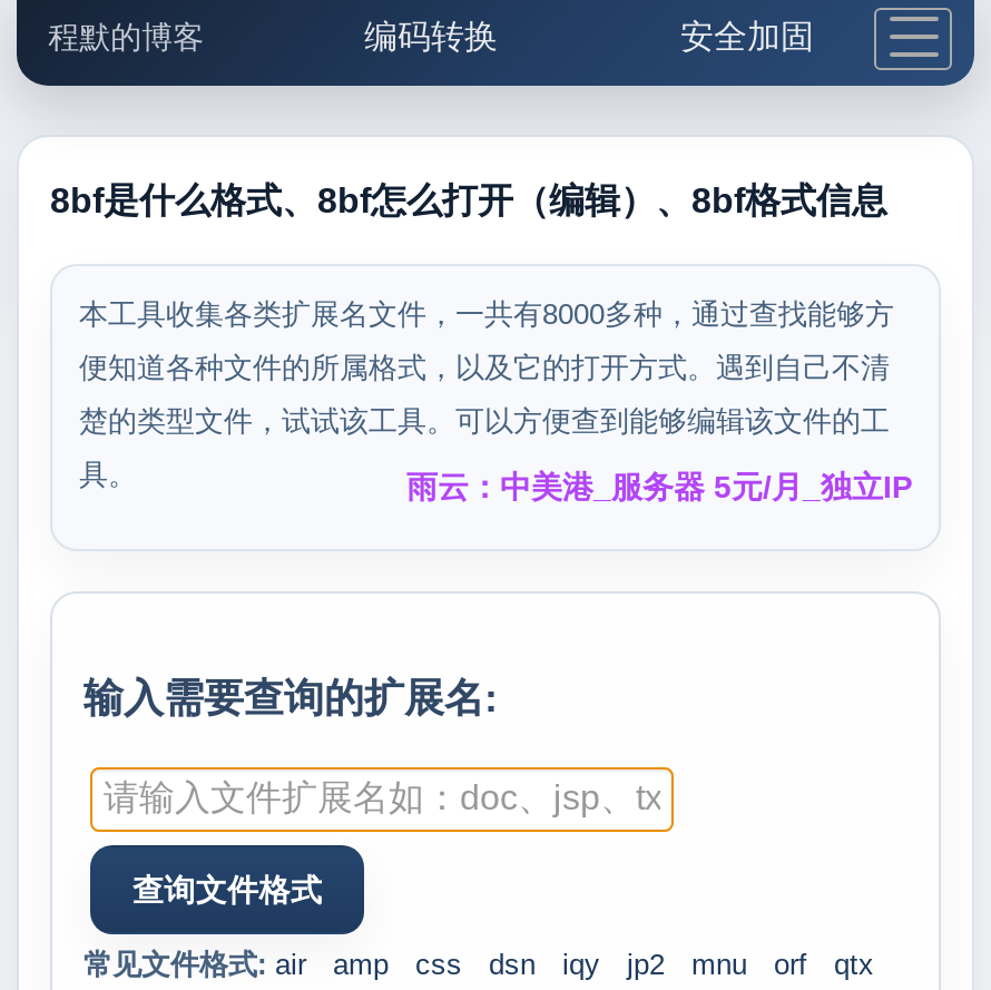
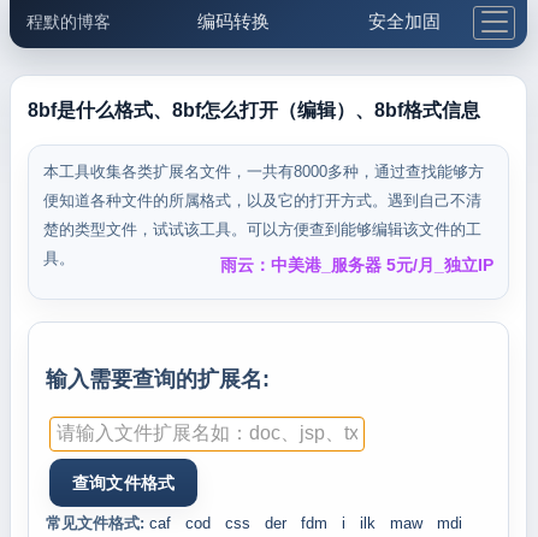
- 常见文件格式: air
- amp
+ 常见文件格式: caf
+ cod

- dsn
- iqy
- jp2
- mnu
- orf
- qtx
+ der
+ fdm
+ i
+ ilk
+ maw
+ mdi
